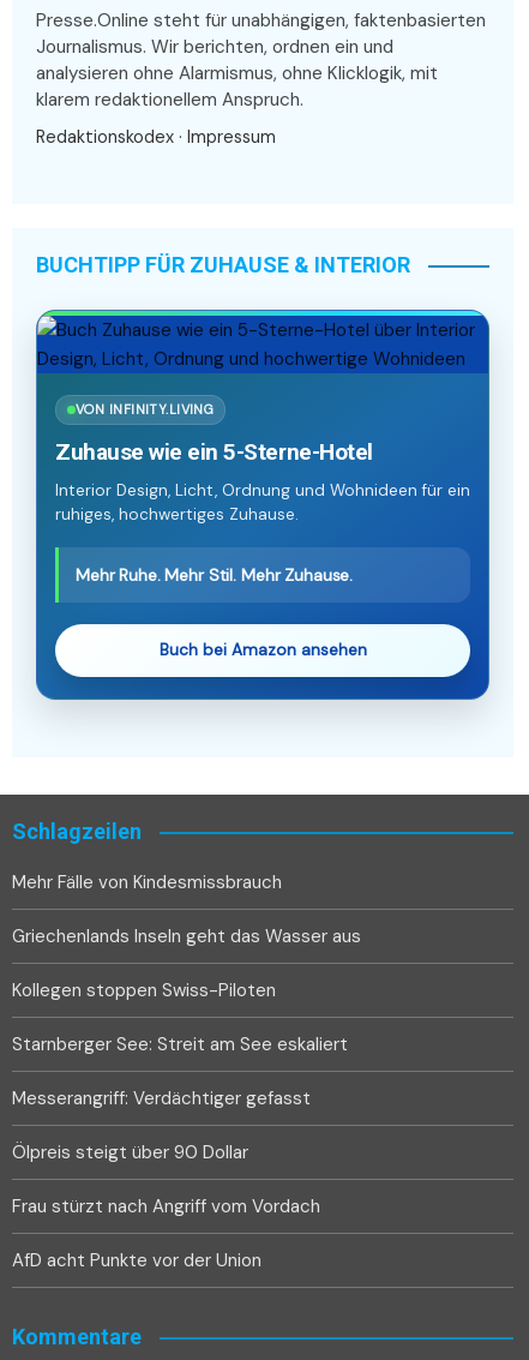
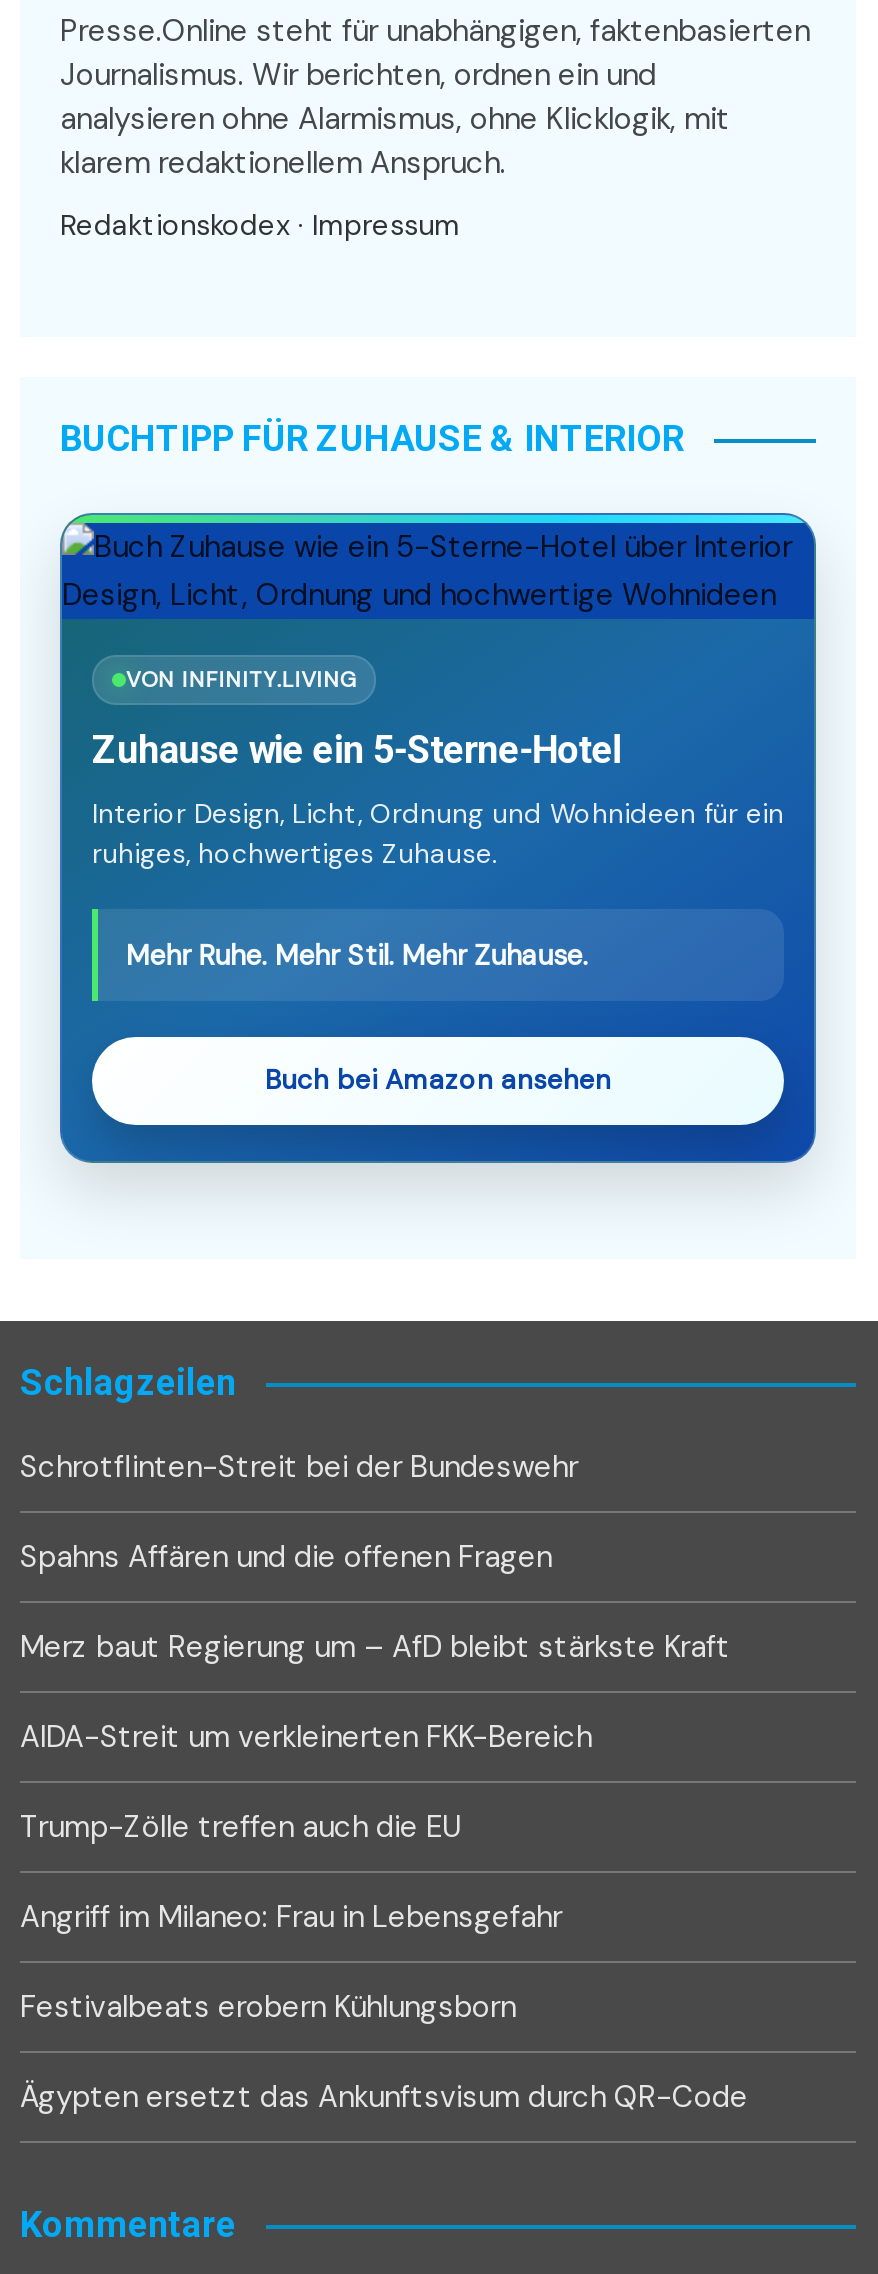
- Mehr Fälle von Kindesmissbrauch
+ Schrotflinten-Streit bei der Bundeswehr

- Griechenlands Inseln geht das Wasser aus
+ Spahns Affären und die offenen Fragen

- Kollegen stoppen Swiss-Piloten
+ Merz baut Regierung um – AfD bleibt stärkste Kraft

- Starnberger See: Streit am See eskaliert
+ AIDA-Streit um verkleinerten FKK-Bereich

- Messerangriff: Verdächtiger gefasst
+ Trump-Zölle treffen auch die EU

- Ölpreis steigt über 90 Dollar
+ Angriff im Milaneo: Frau in Lebensgefahr

- Frau stürzt nach Angriff vom Vordach
+ Festivalbeats erobern Kühlungsborn

- AfD acht Punkte vor der Union
+ Ägypten ersetzt das Ankunftsvisum durch QR-Code
